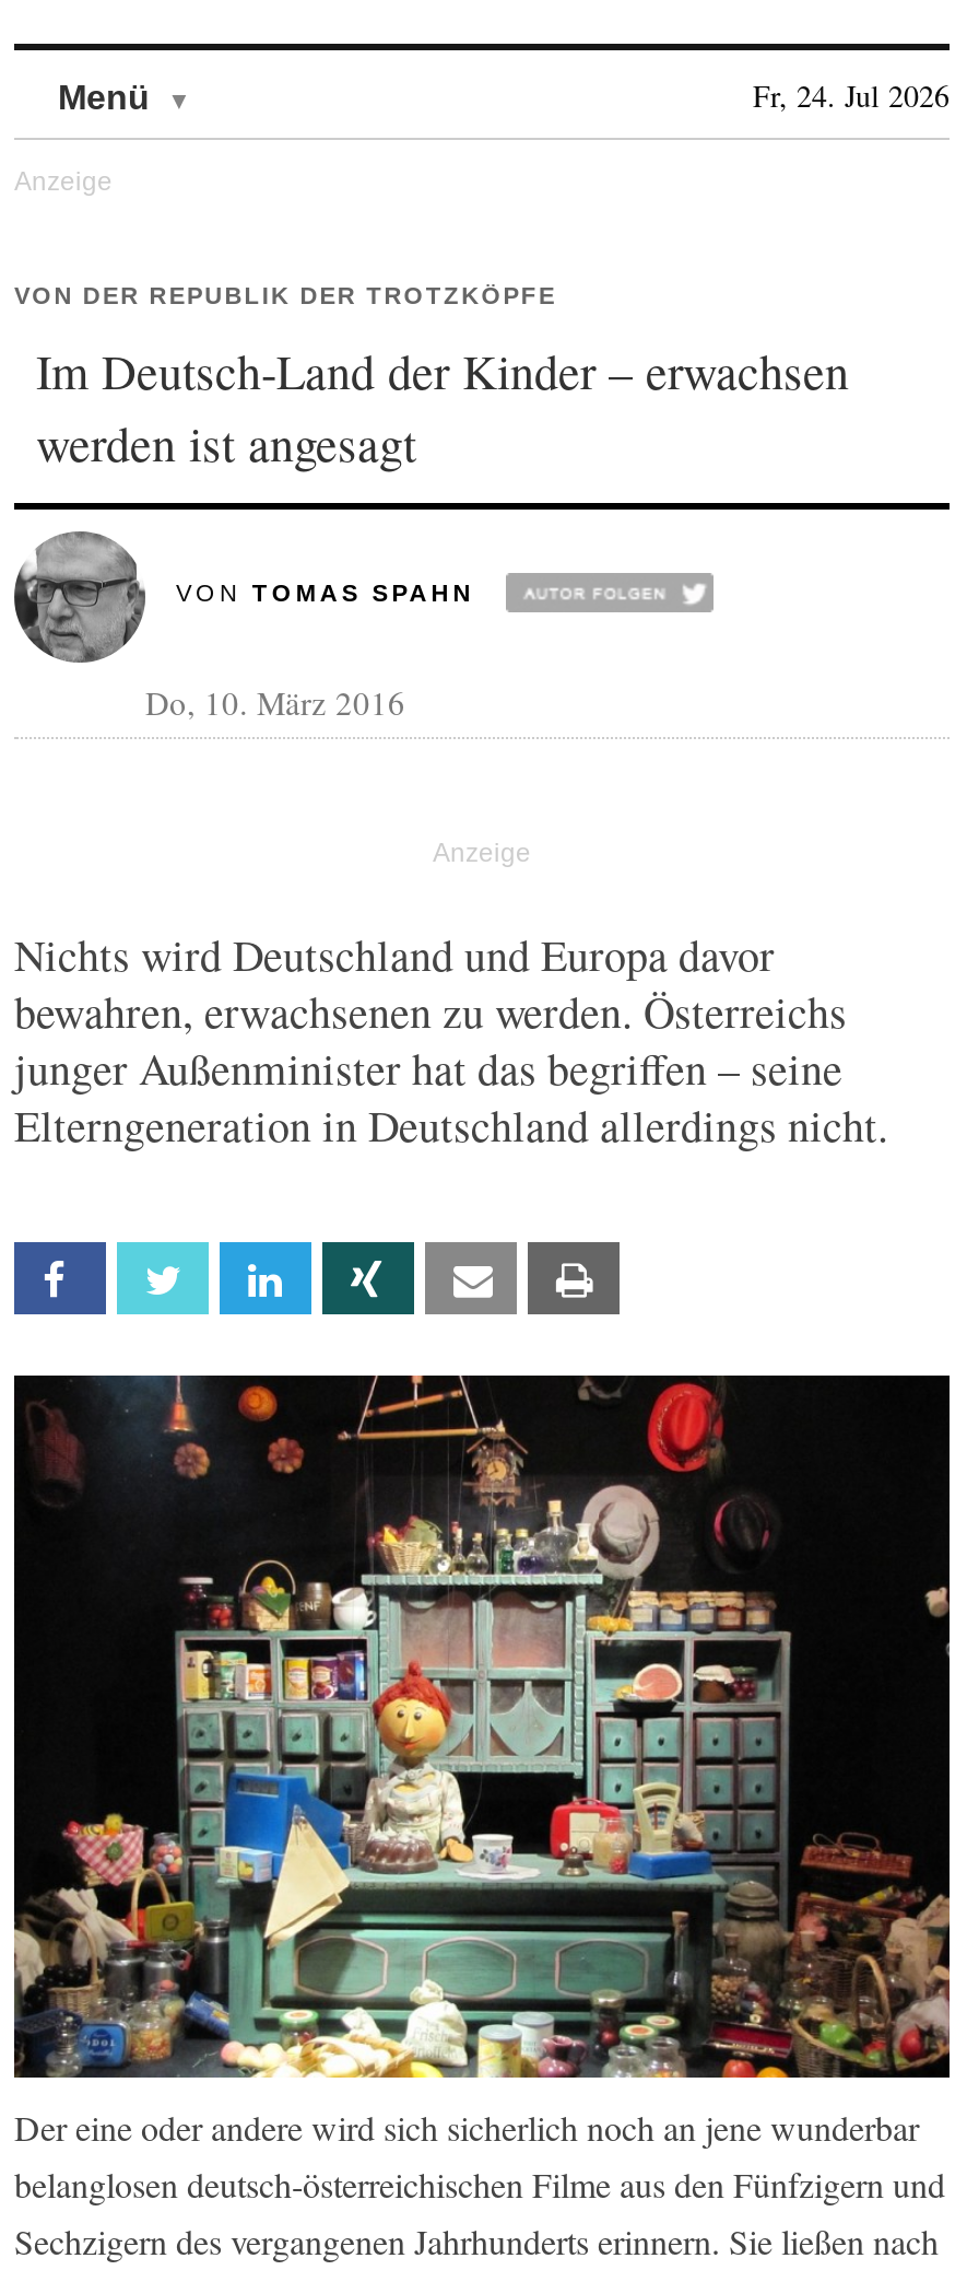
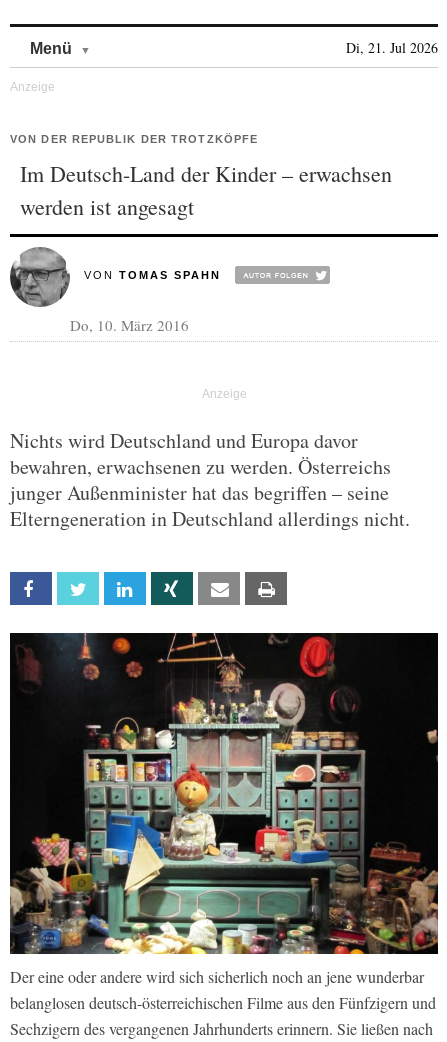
- Fr, 24. Jul 2026
+ Di, 21. Jul 2026
